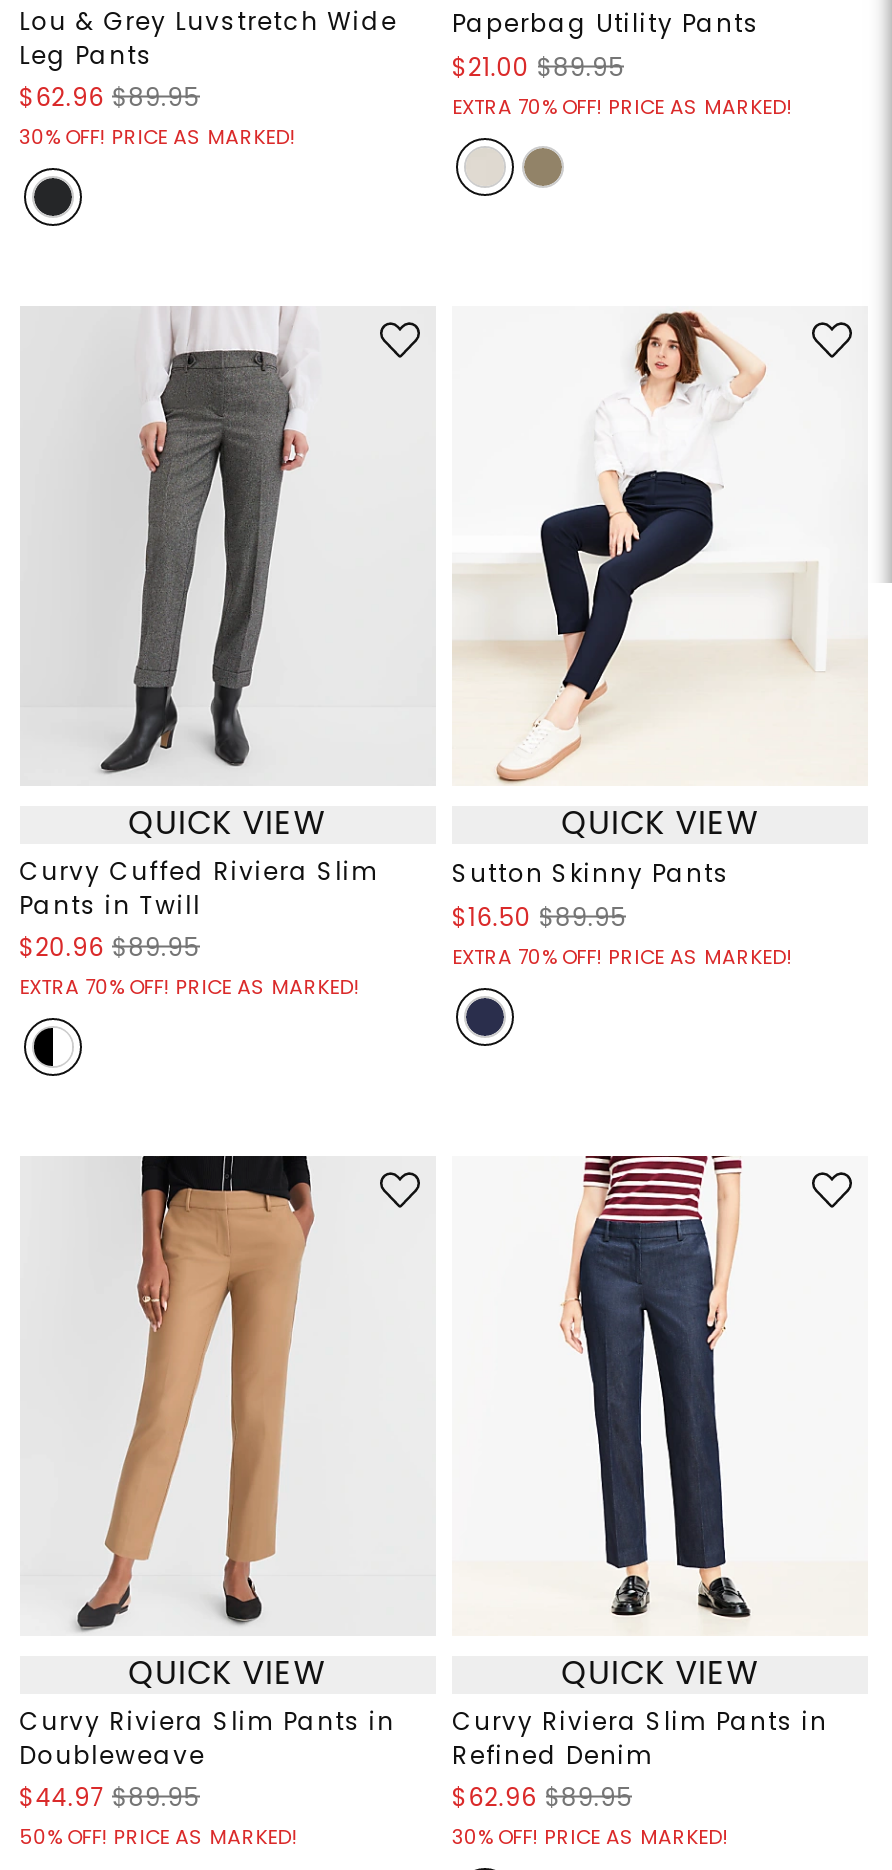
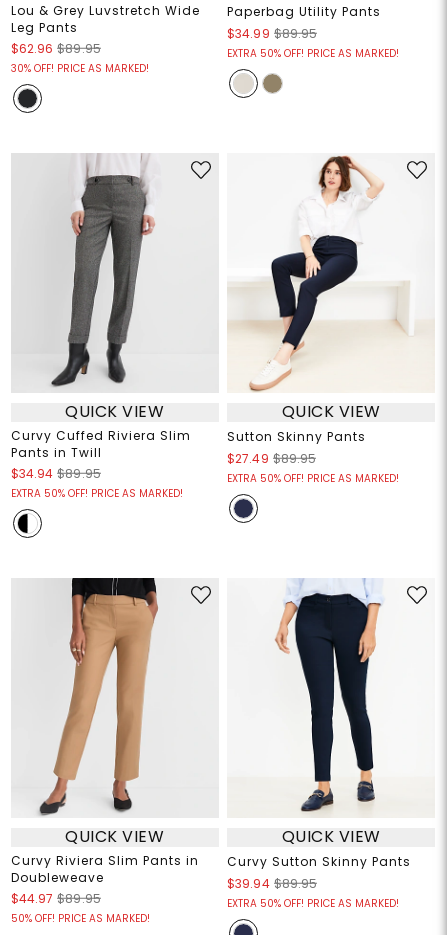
- $21.00 $89.95
+ $34.99 $89.95

- EXTRA 70% OFF! PRICE AS MARKED!
+ EXTRA 50% OFF! PRICE AS MARKED!

- $16.50 $89.95
+ $27.49 $89.95

- $20.96 $89.95
+ $34.94 $89.95

- EXTRA 70% OFF! PRICE AS MARKED!
+ EXTRA 50% OFF! PRICE AS MARKED!

- EXTRA 70% OFF! PRICE AS MARKED!
+ EXTRA 50% OFF! PRICE AS MARKED!

- [image]
- Curvy Riviera Slim Pants in
- Refined Denim
- $62.96 $89.95
- 30% OFF! PRICE AS MARKED!
+ [image]
+ Curvy Sutton Skinny Pants
+ $39.94 $89.95
+ EXTRA 50% OFF! PRICE AS MARKED!
